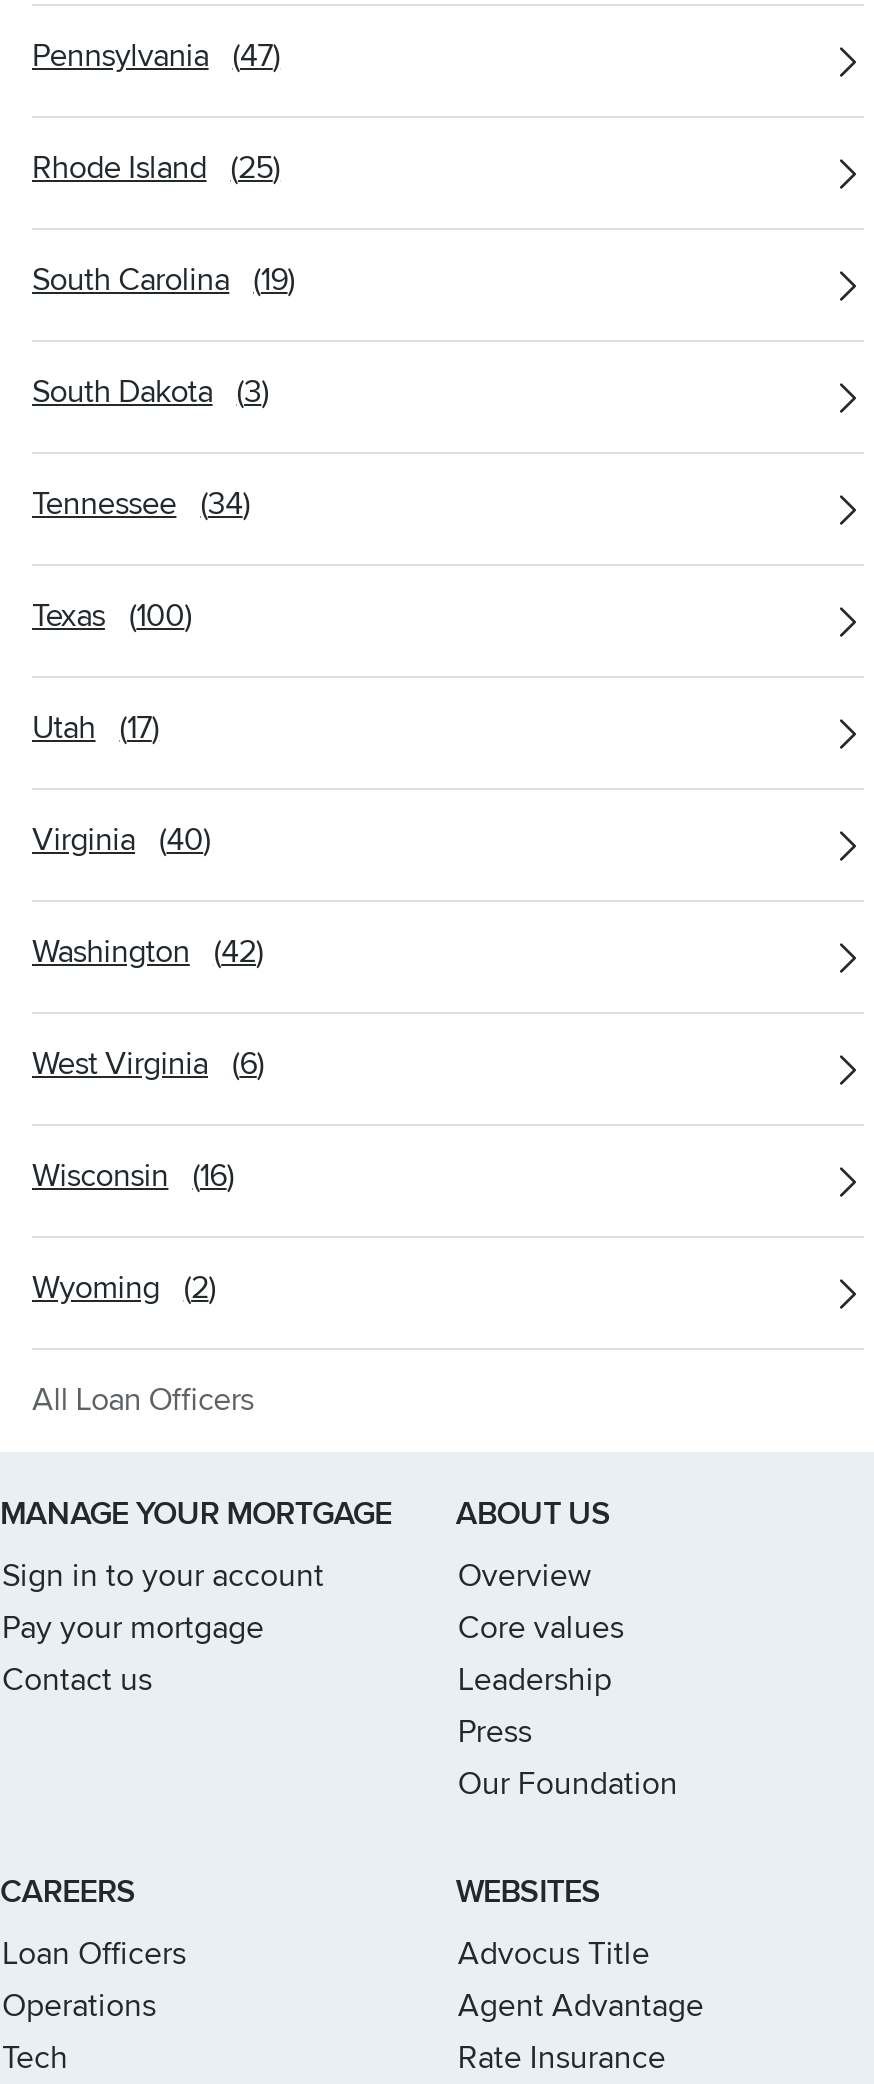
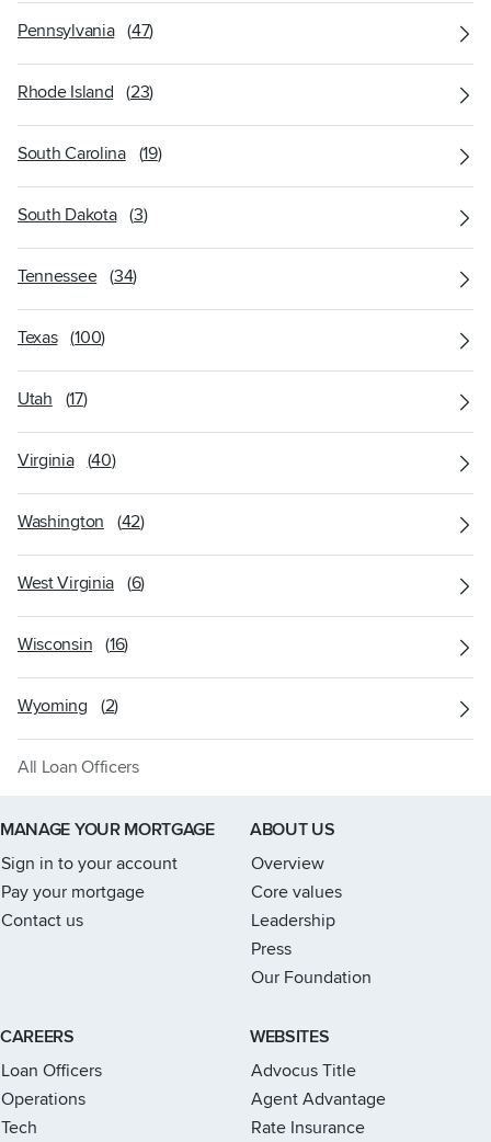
- Rhode Island (25)
+ Rhode Island (23)
